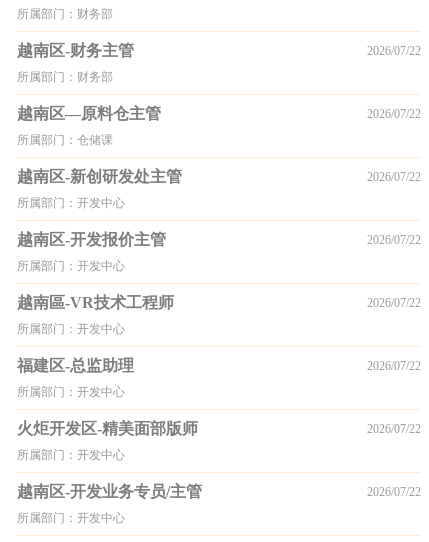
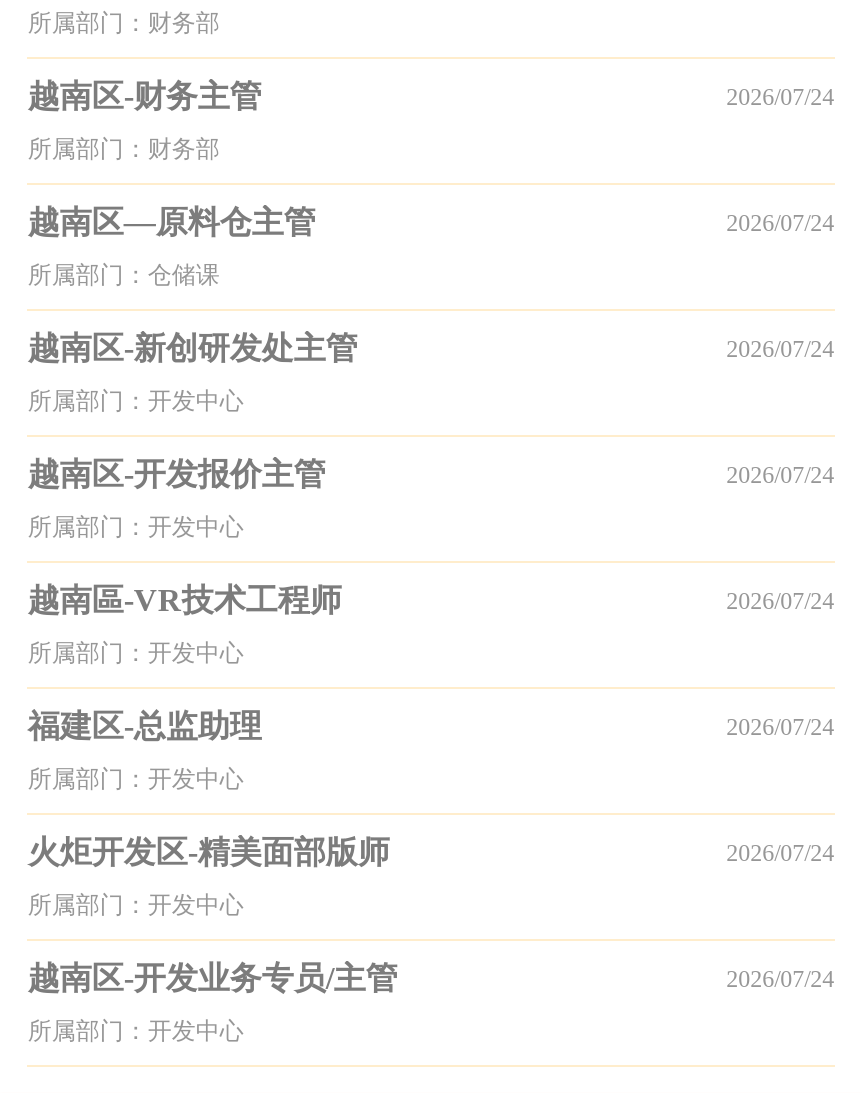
- 2026/07/22
+ 2026/07/24

- 2026/07/22
+ 2026/07/24

- 2026/07/22
+ 2026/07/24

- 2026/07/22
+ 2026/07/24

- 2026/07/22
+ 2026/07/24

- 2026/07/22
+ 2026/07/24

- 2026/07/22
+ 2026/07/24

- 2026/07/22
+ 2026/07/24
